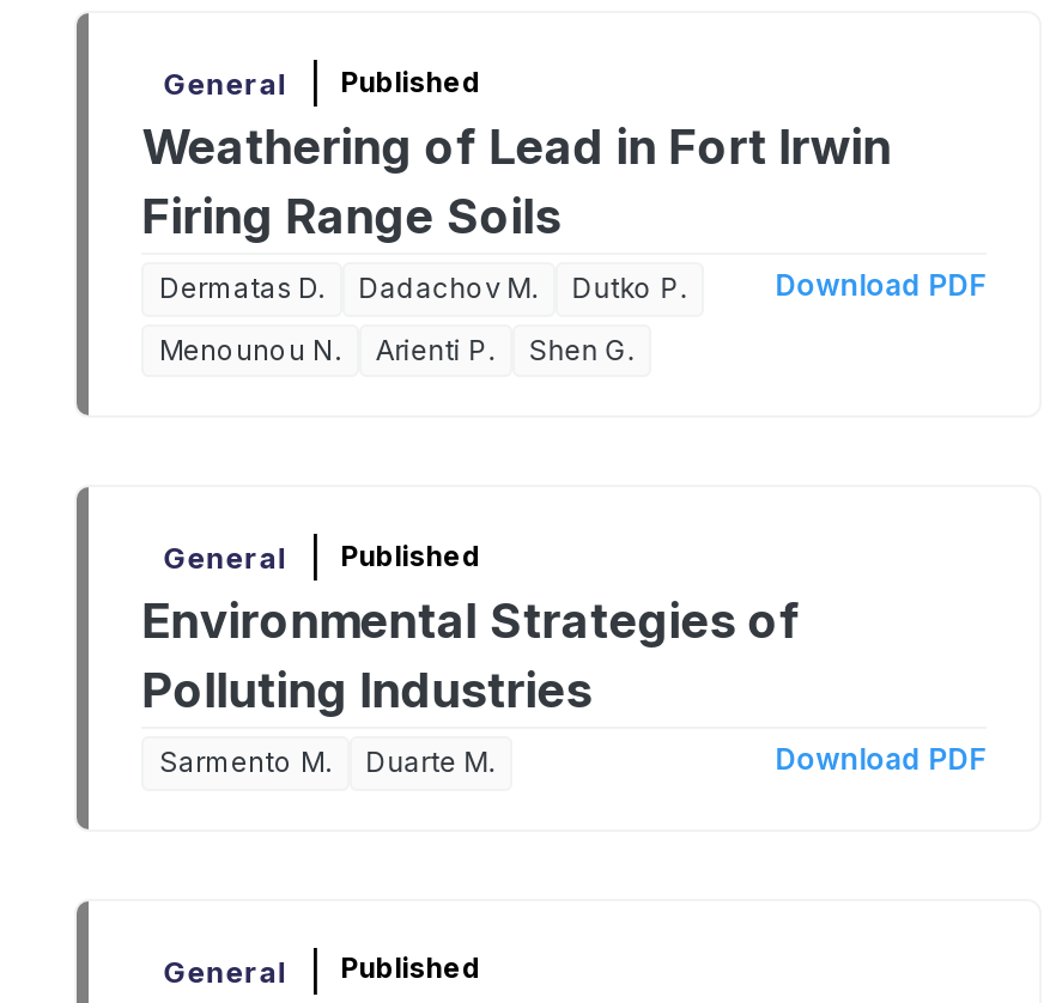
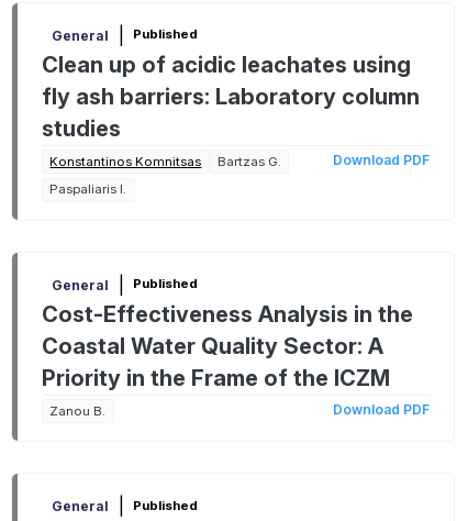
- Weathering of Lead in Fort Irwin
- Firing Range Soils
+ Clean up of acidic leachates using
+ fly ash barriers: Laboratory column
+ studies

- Dermatas D.
- Dadachov M.
- Dutko P.
+ Konstantinos Komnitsas
+ Bartzas G.

- Menounou N.
- Arienti P.
- Shen G.
+ Paspaliaris I.

- Environmental Strategies of
- Polluting Industries
+ Cost-Effectiveness Analysis in the
+ Coastal Water Quality Sector: A
+ Priority in the Frame of the ICZM

- Sarmento M.
- Duarte M.
+ Zanou B.
